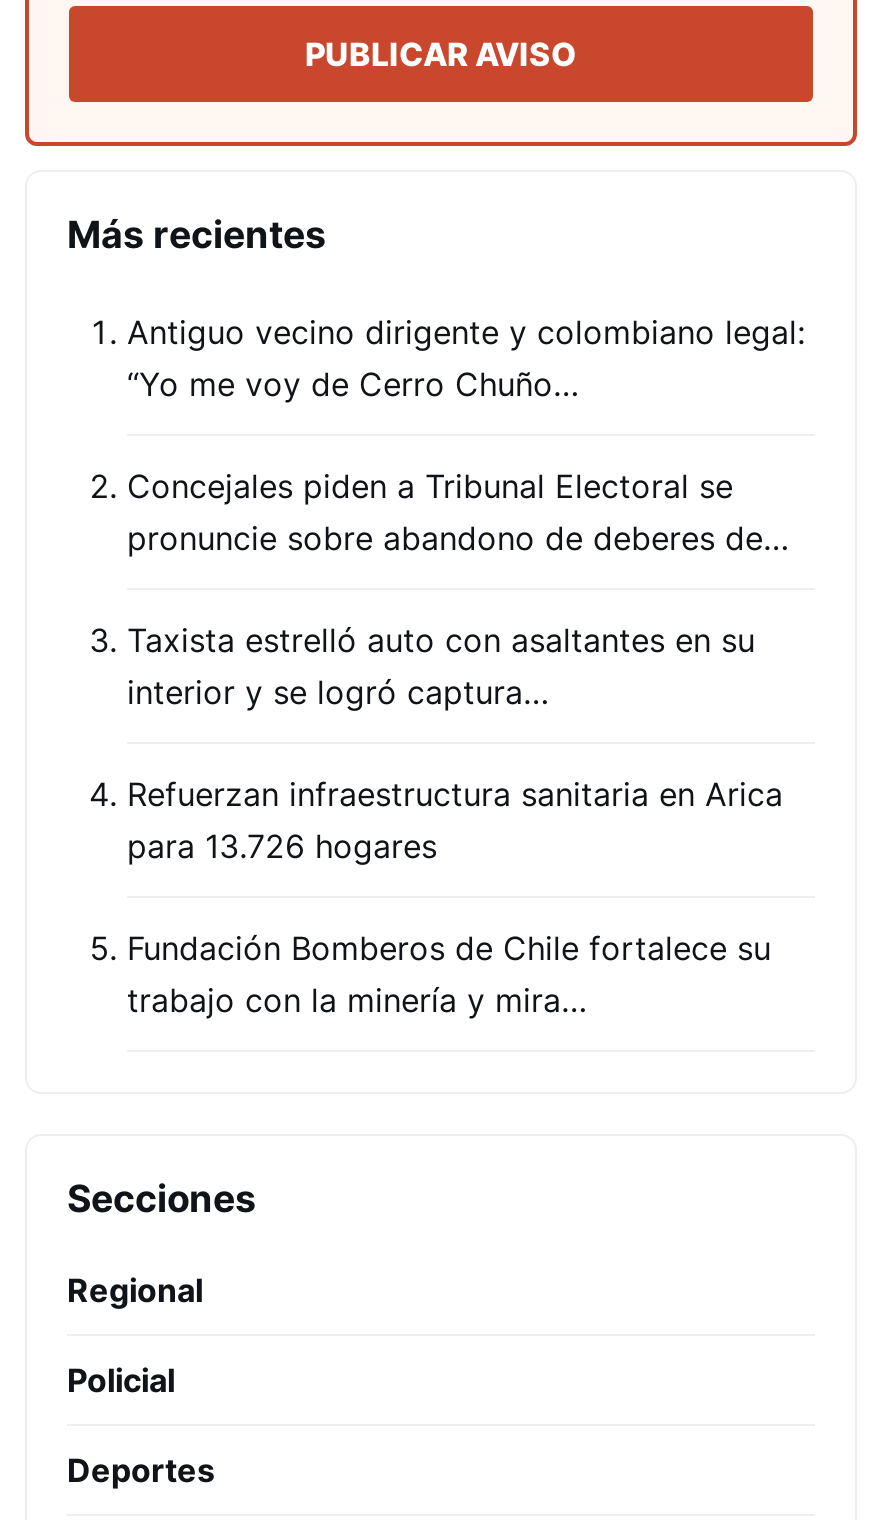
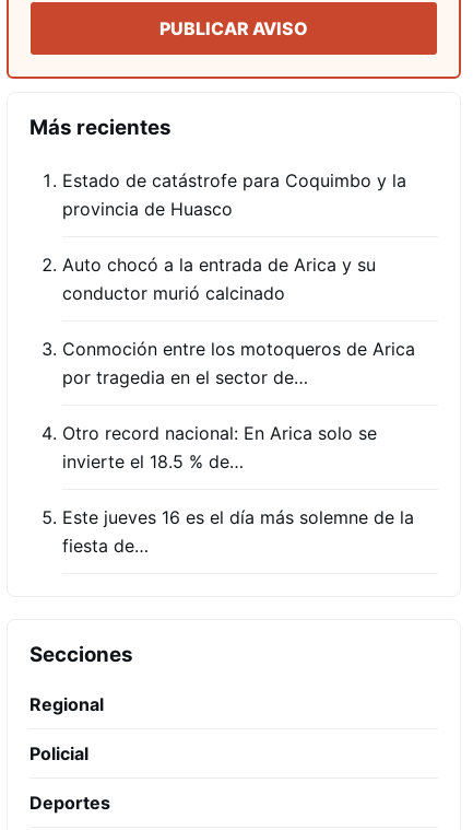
- Antiguo vecino dirigente y colombiano legal:
- “Yo me voy de Cerro Chuño…
+ Estado de catástrofe para Coquimbo y la
+ provincia de Huasco

- Concejales piden a Tribunal Electoral se
- pronuncie sobre abandono de deberes de…
+ Auto chocó a la entrada de Arica y su
+ conductor murió calcinado

- Taxista estrelló auto con asaltantes en su
- interior y se logró captura…
+ Conmoción entre los motoqueros de Arica
+ por tragedia en el sector de…

- Refuerzan infraestructura sanitaria en Arica
- para 13.726 hogares
+ Otro record nacional: En Arica solo se
+ invierte el 18.5 % de…

- Fundación Bomberos de Chile fortalece su
- trabajo con la minería y mira…
+ Este jueves 16 es el día más solemne de la
+ fiesta de…
